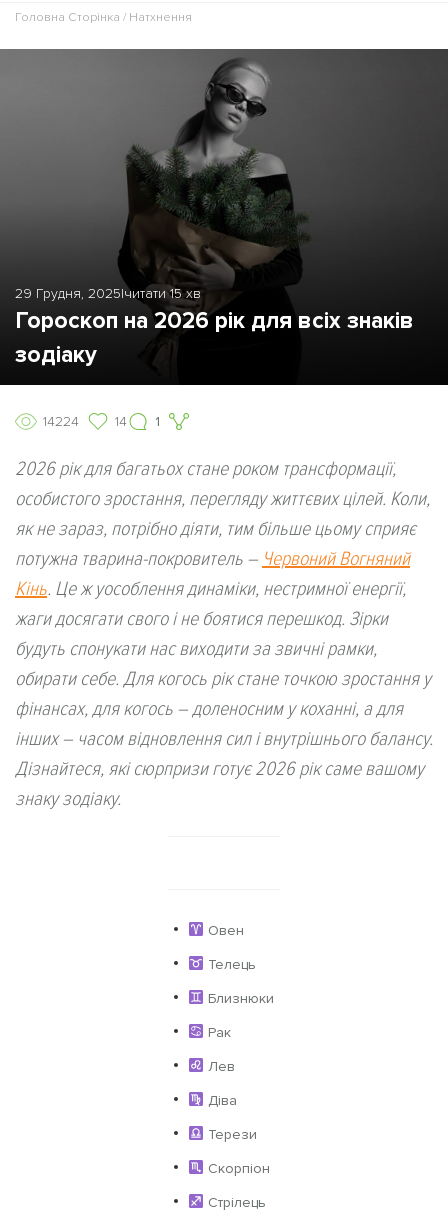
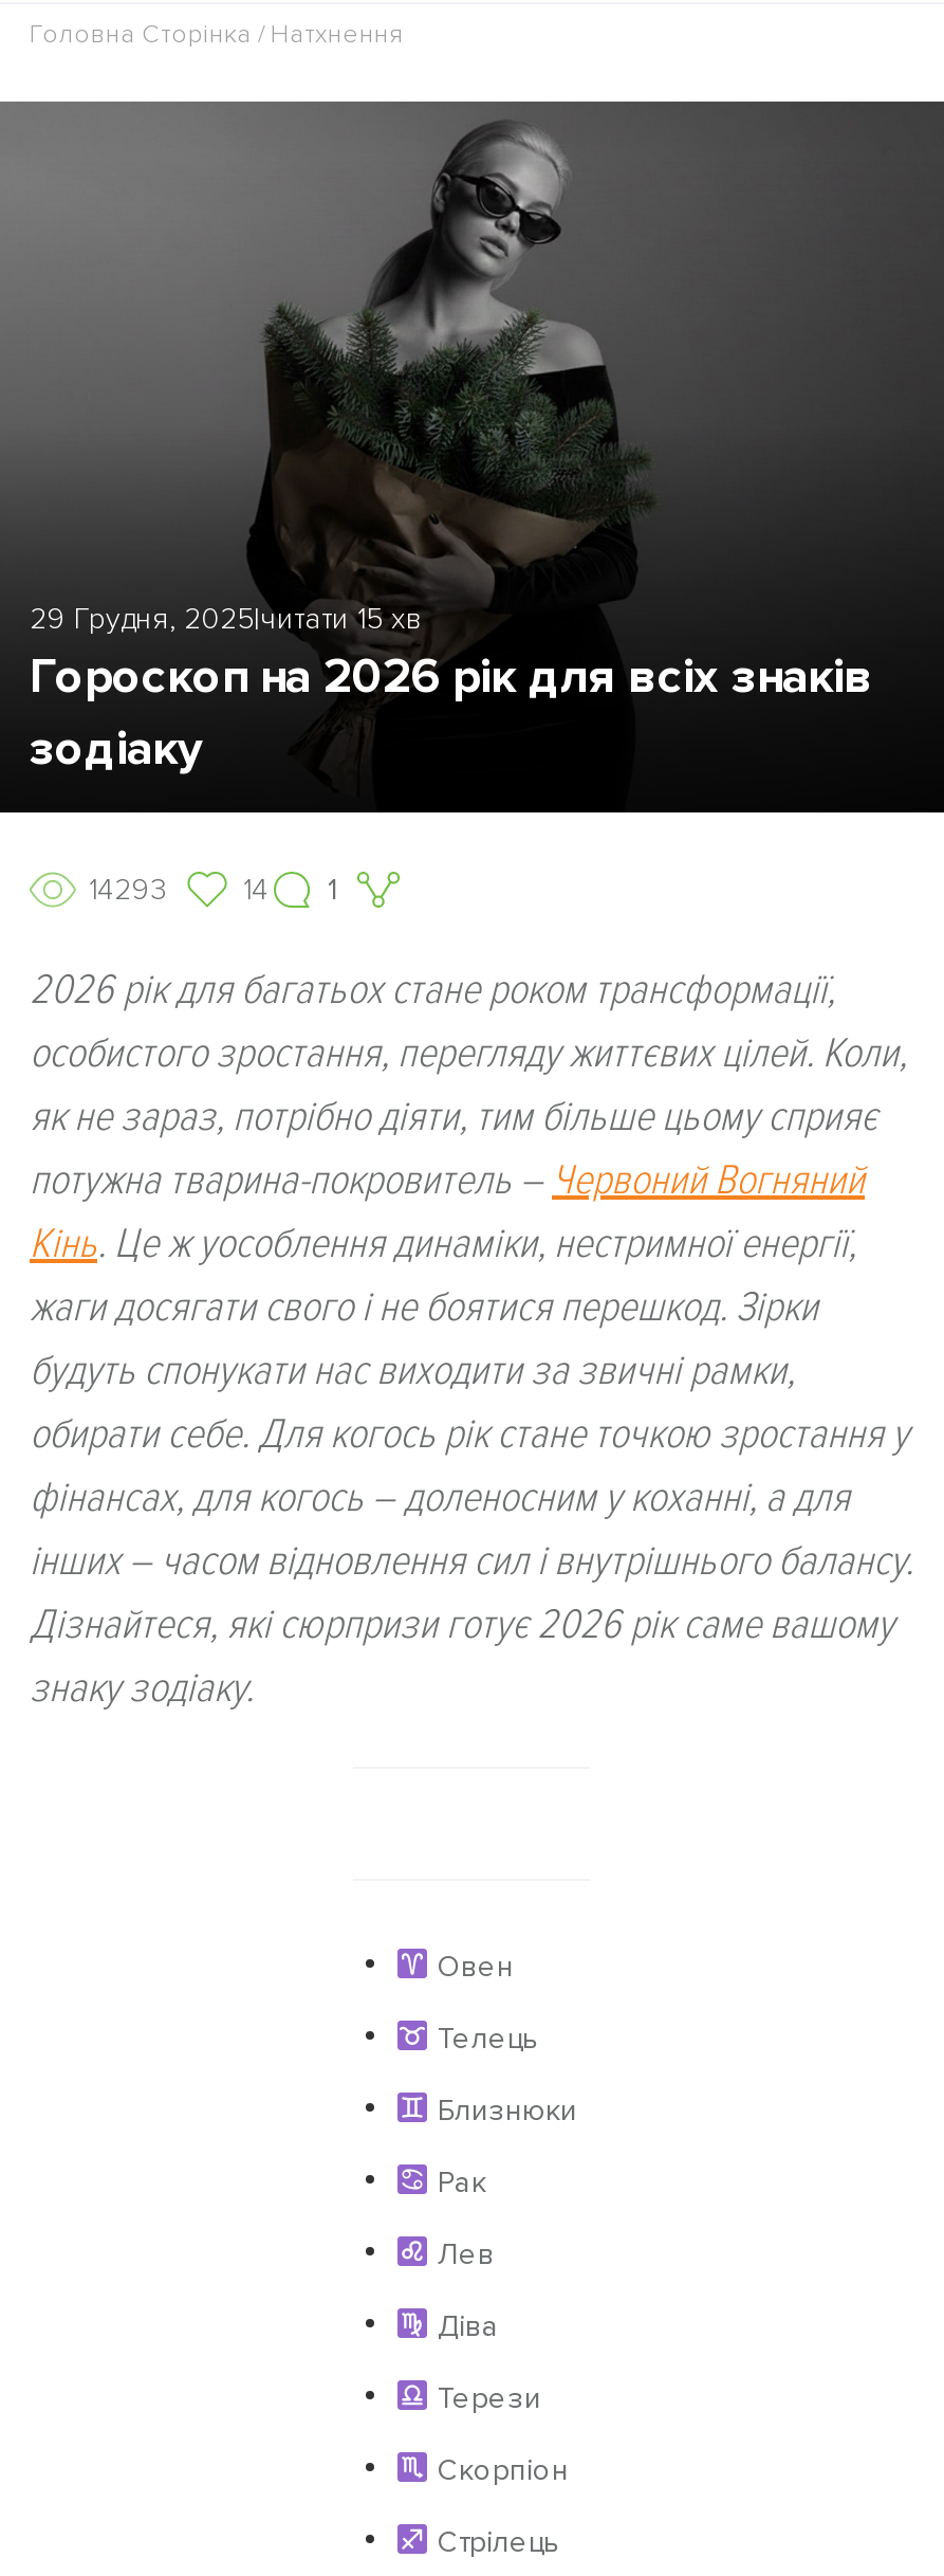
- 14224
+ 14293
